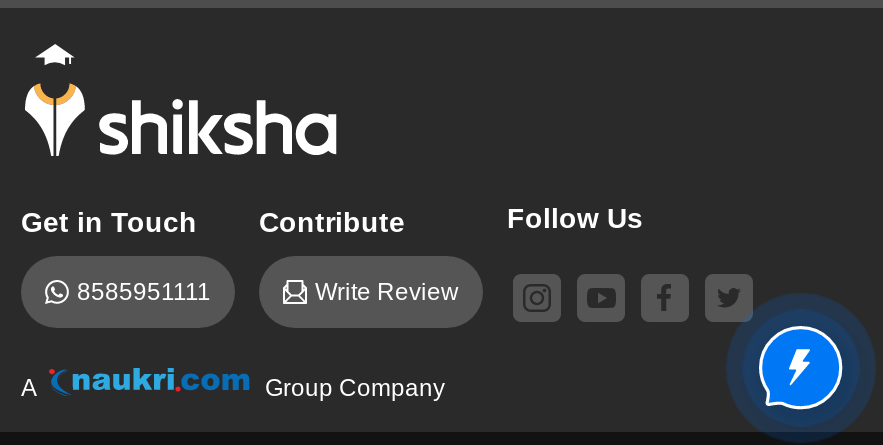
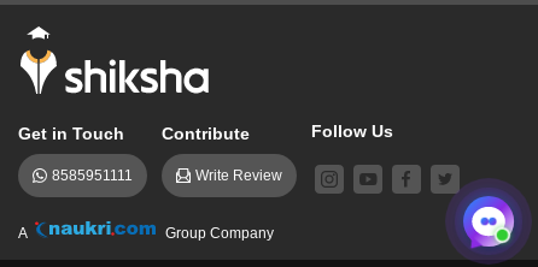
- [image]
+ [image]
